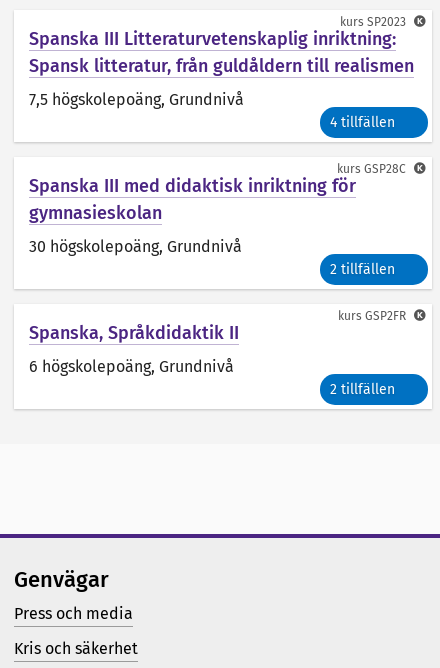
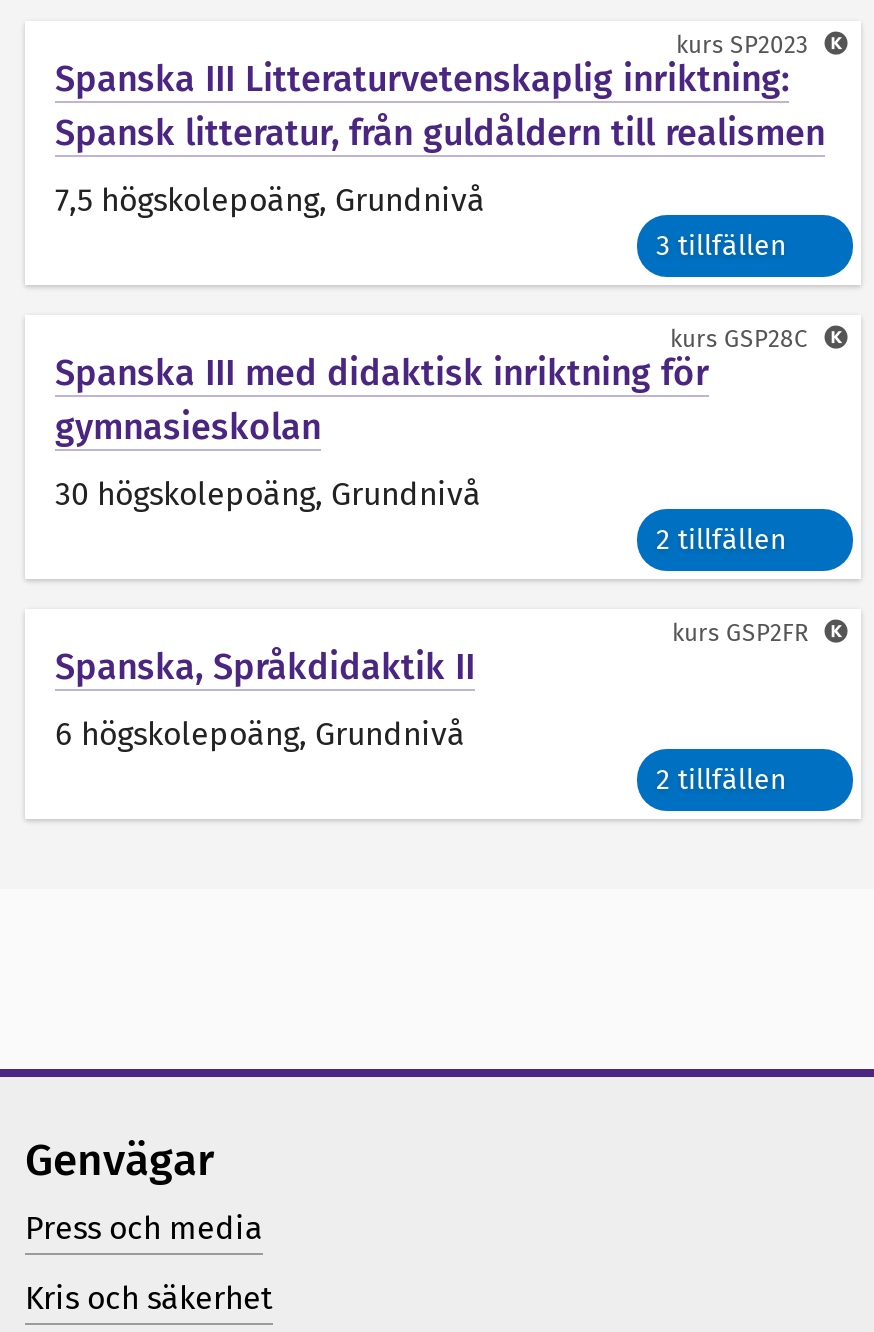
- 4 tillfällen
+ 3 tillfällen
